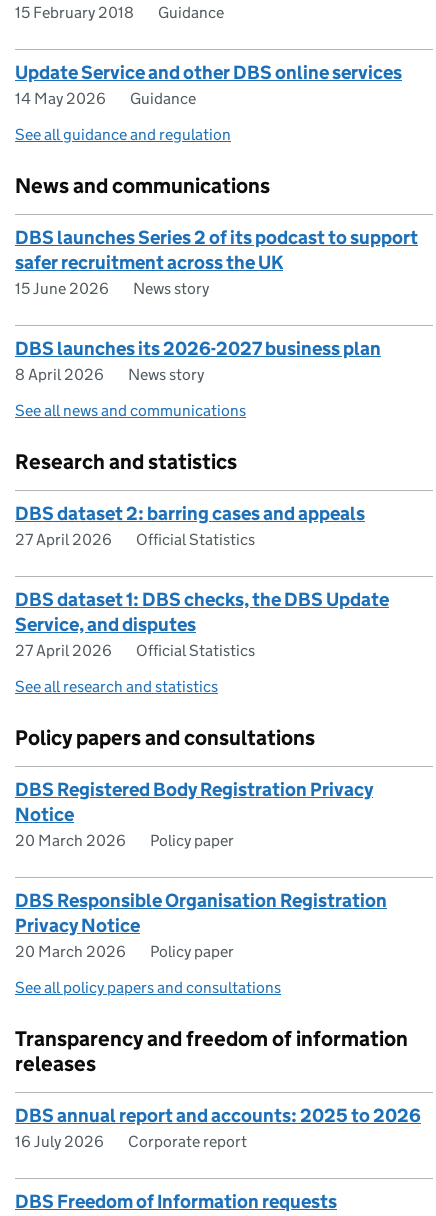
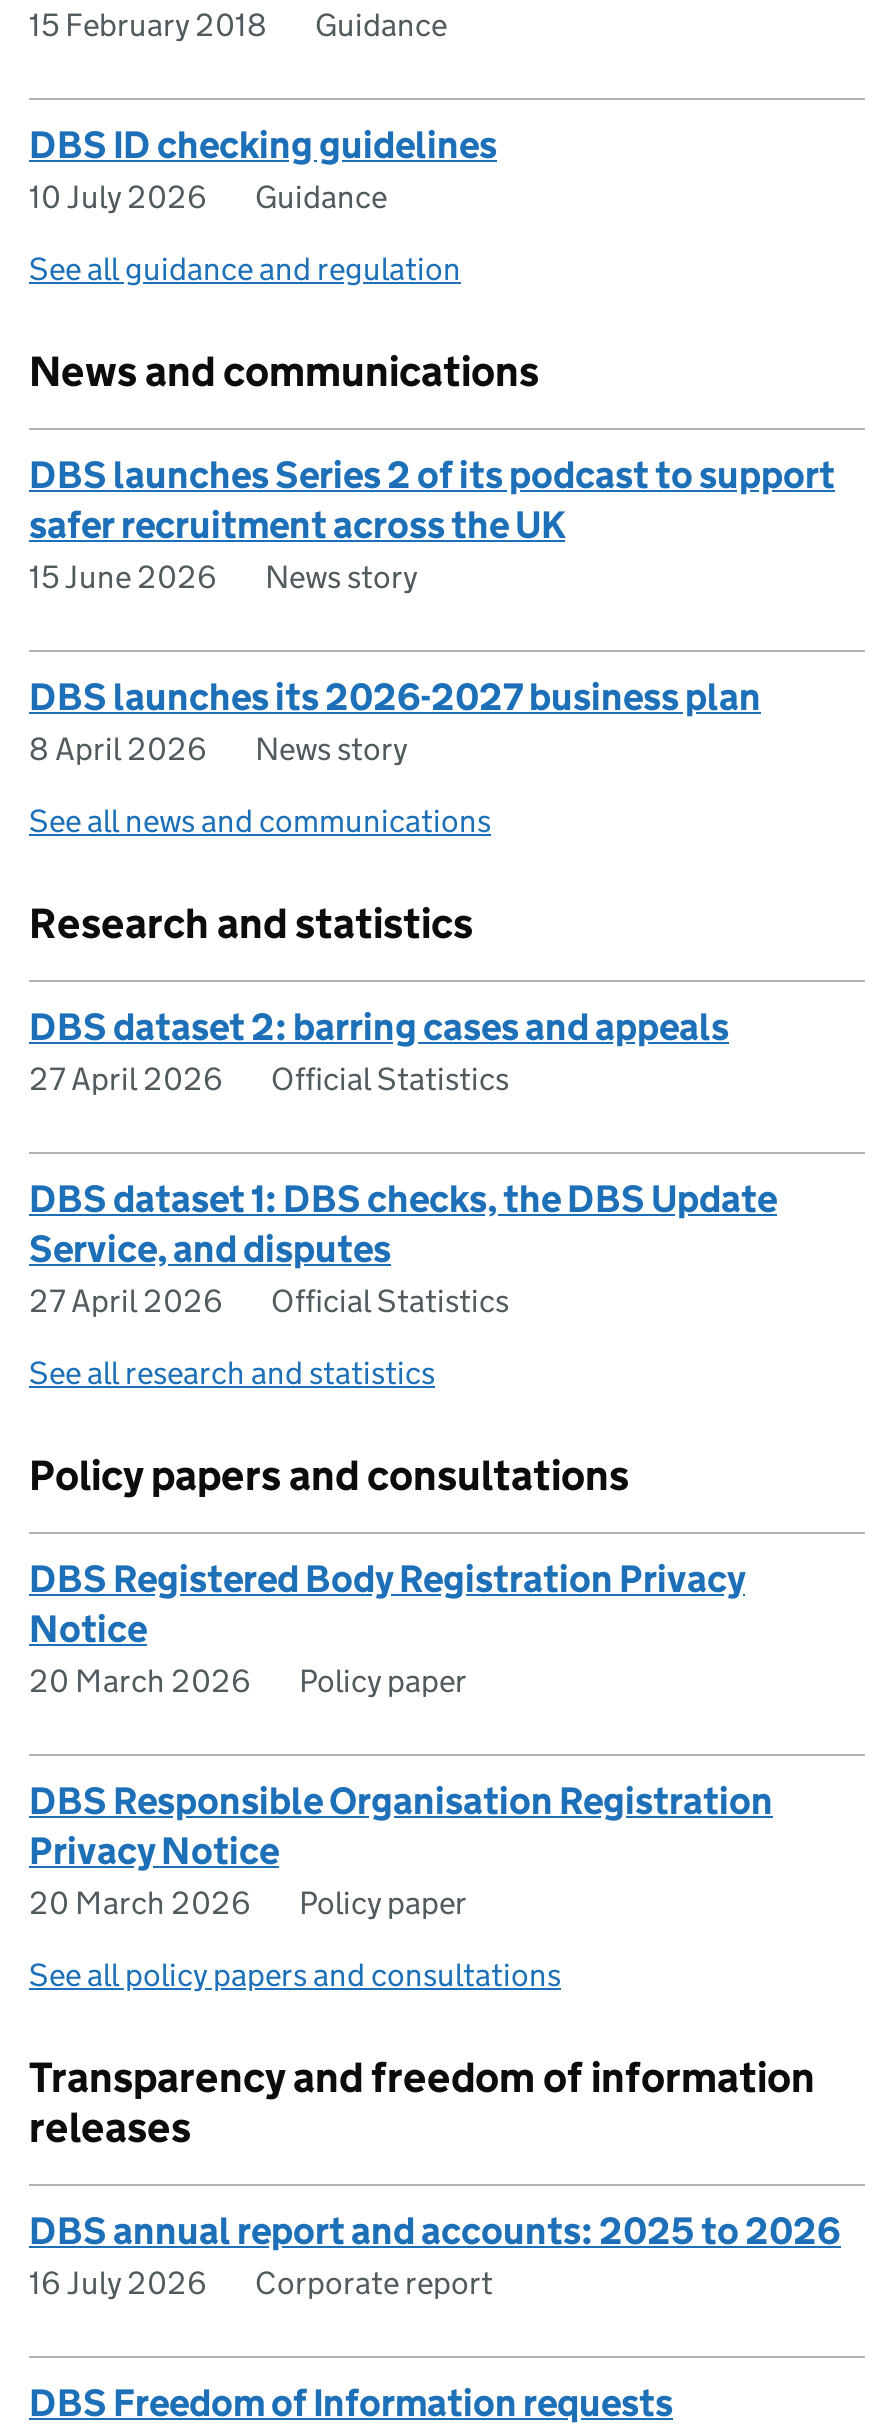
- Update Service and other DBS online services
- 14 May 2026
+ DBS ID checking guidelines
+ 10 July 2026
